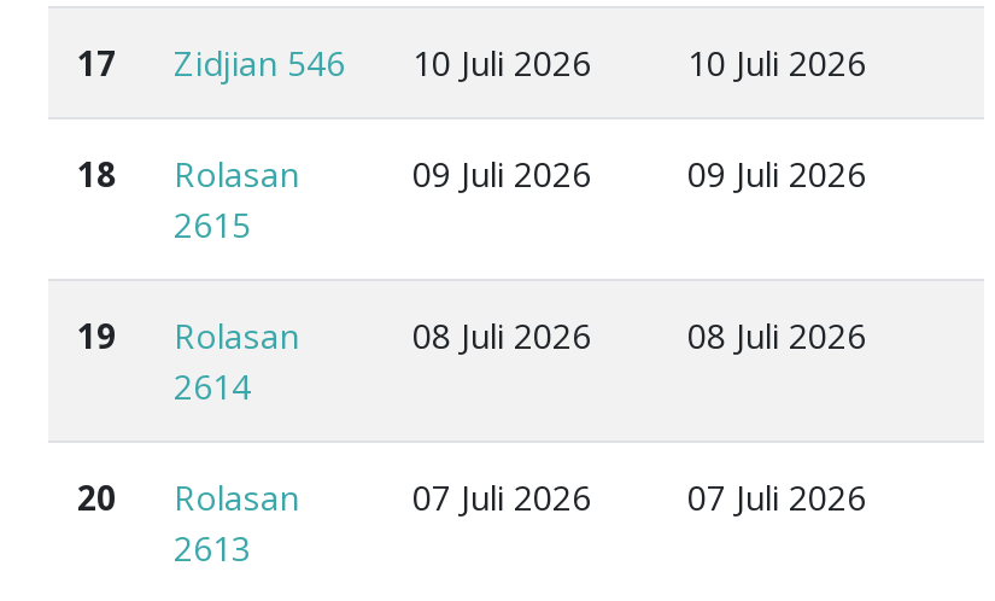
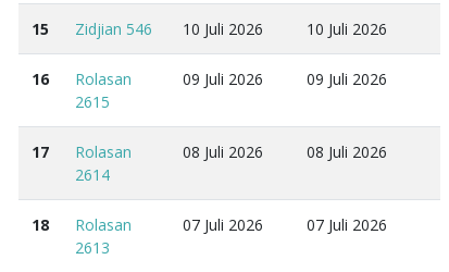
- 17 Zidjian 546 10 Juli 2026
+ 15 Zidjian 546 10 Juli 2026

- 18 Rolasan
+ 16 Rolasan

- 19 Rolasan
+ 17 Rolasan

- 20 Rolasan
+ 18 Rolasan
